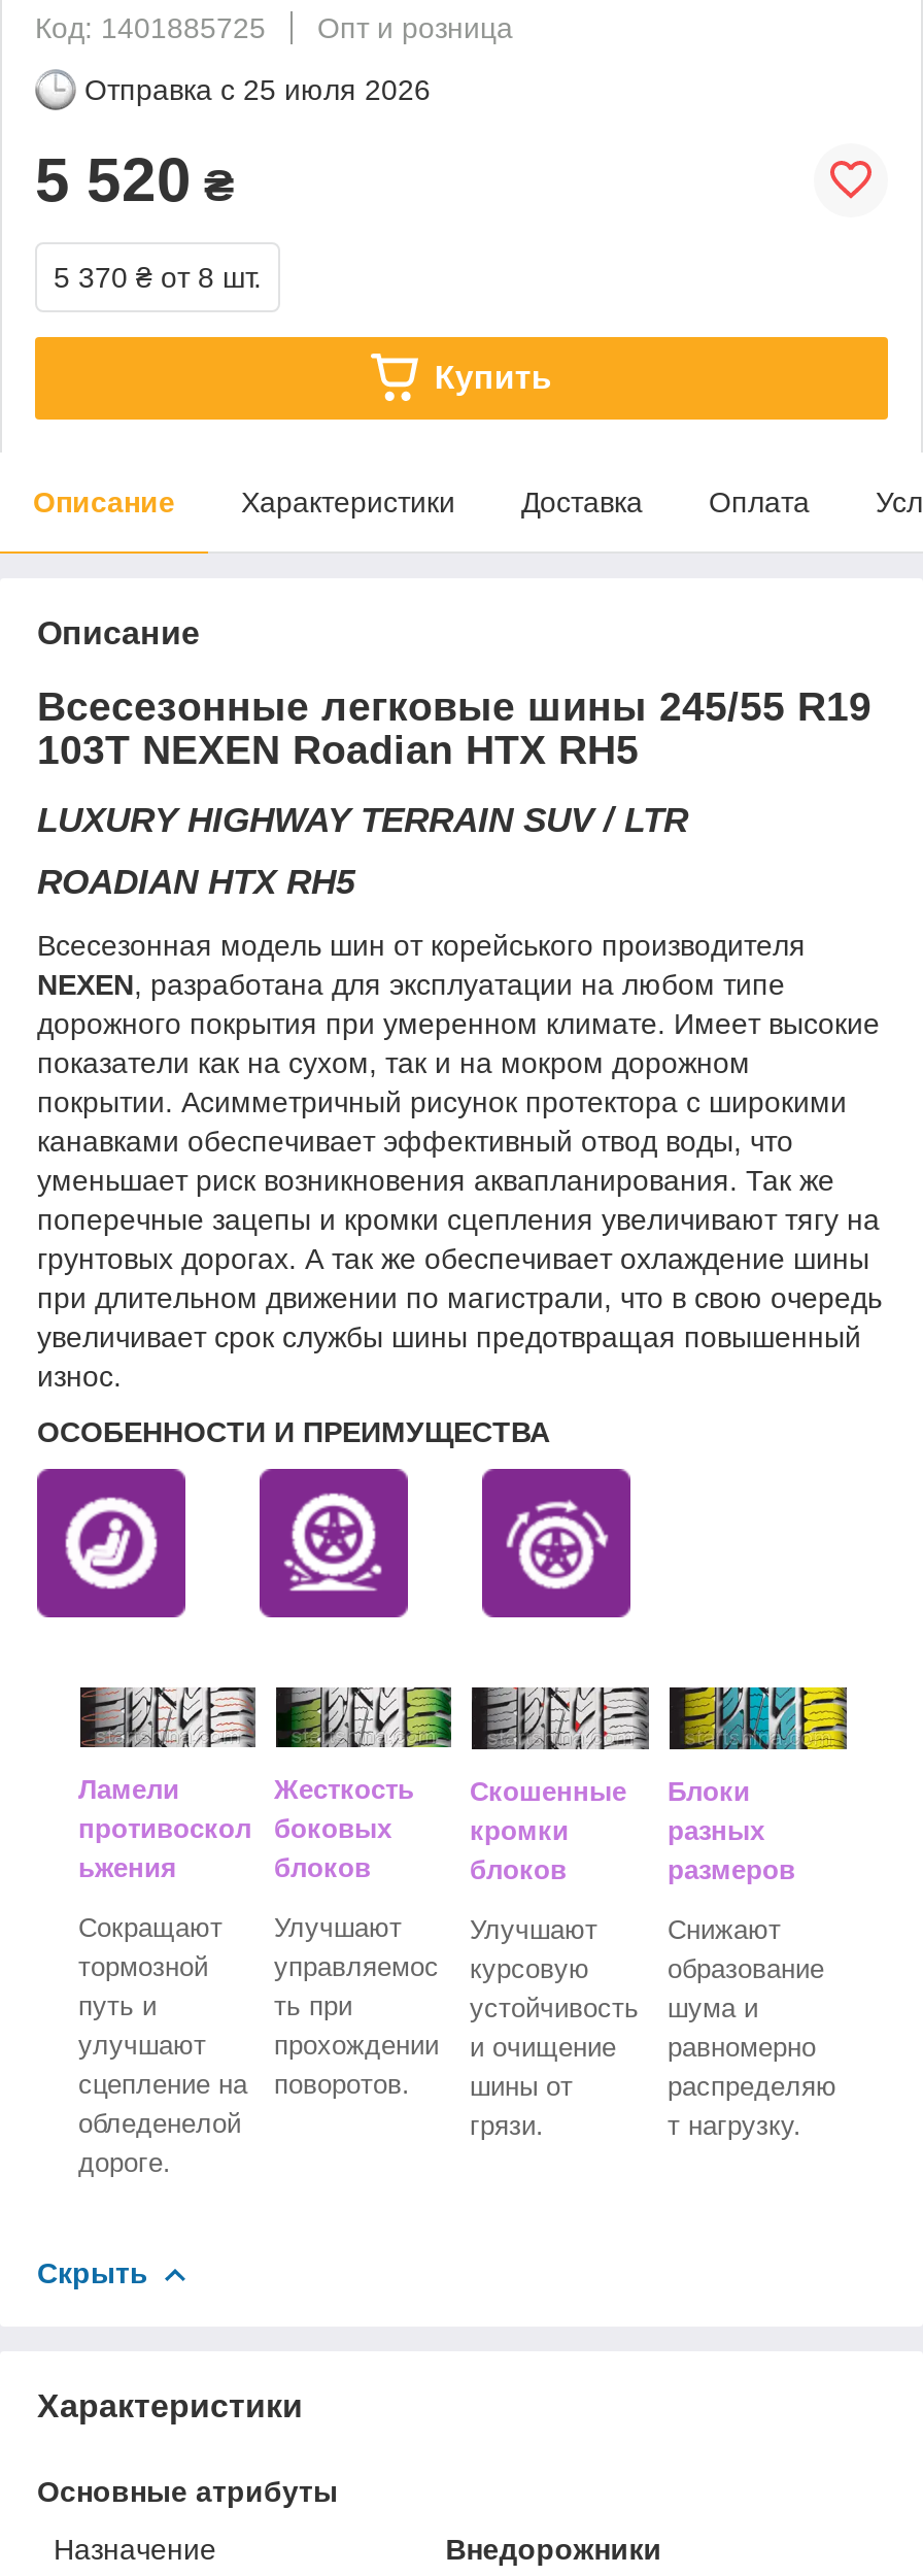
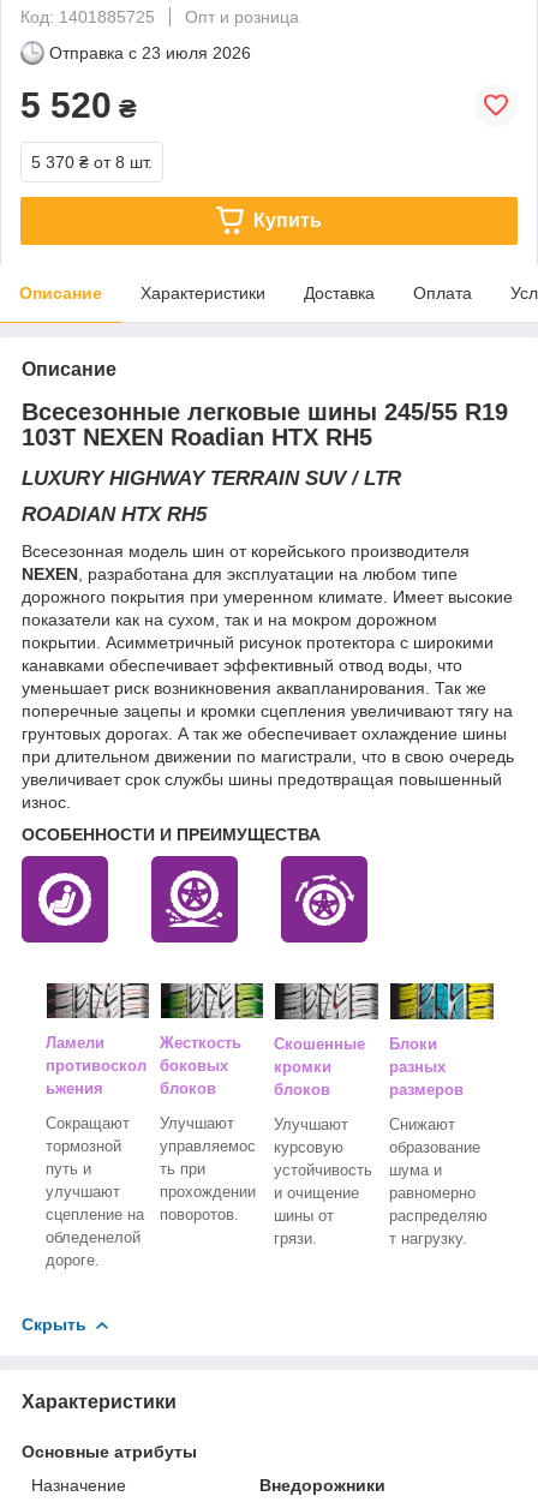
- Отправка с 25 июля 2026
+ Отправка с 23 июля 2026
